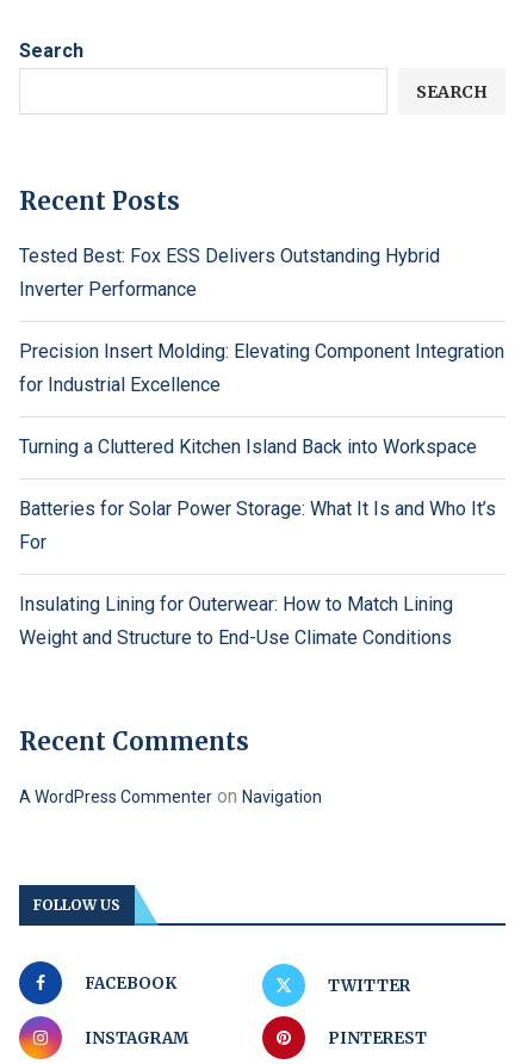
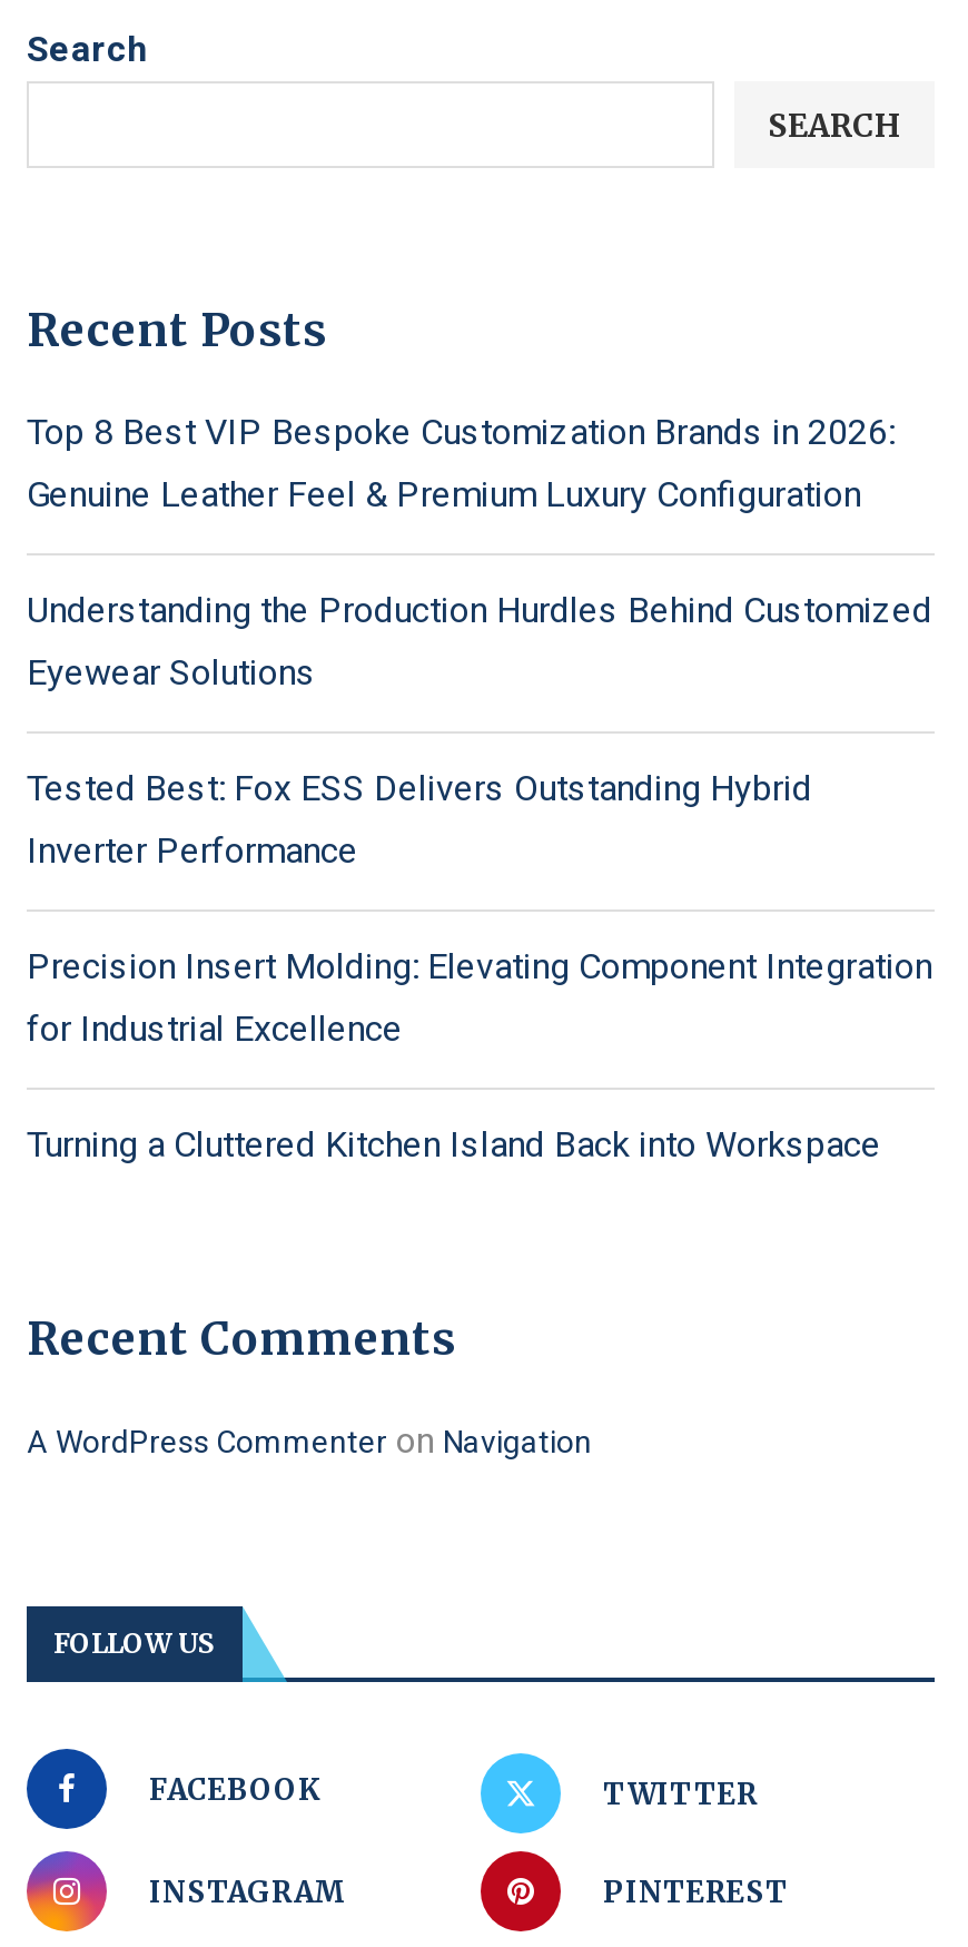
+ Top 8 Best VIP Bespoke Customization Brands in 2026:
+ Genuine Leather Feel & Premium Luxury Configuration
+ Understanding the Production Hurdles Behind Customized
+ Eyewear Solutions

moved down: Tested Best: Fox ESS Delivers Outstanding Hybrid | Inverter Performance | Precision Insert Molding: Elevating Component Integration | for Industrial Excellence | Turning a Cluttered Kitchen Island Back into Workspace

- Batteries for Solar Power Storage: What It Is and Who It’s
- For
- Insulating Lining for Outerwear: How to Match Lining
- Weight and Structure to End-Use Climate Conditions
